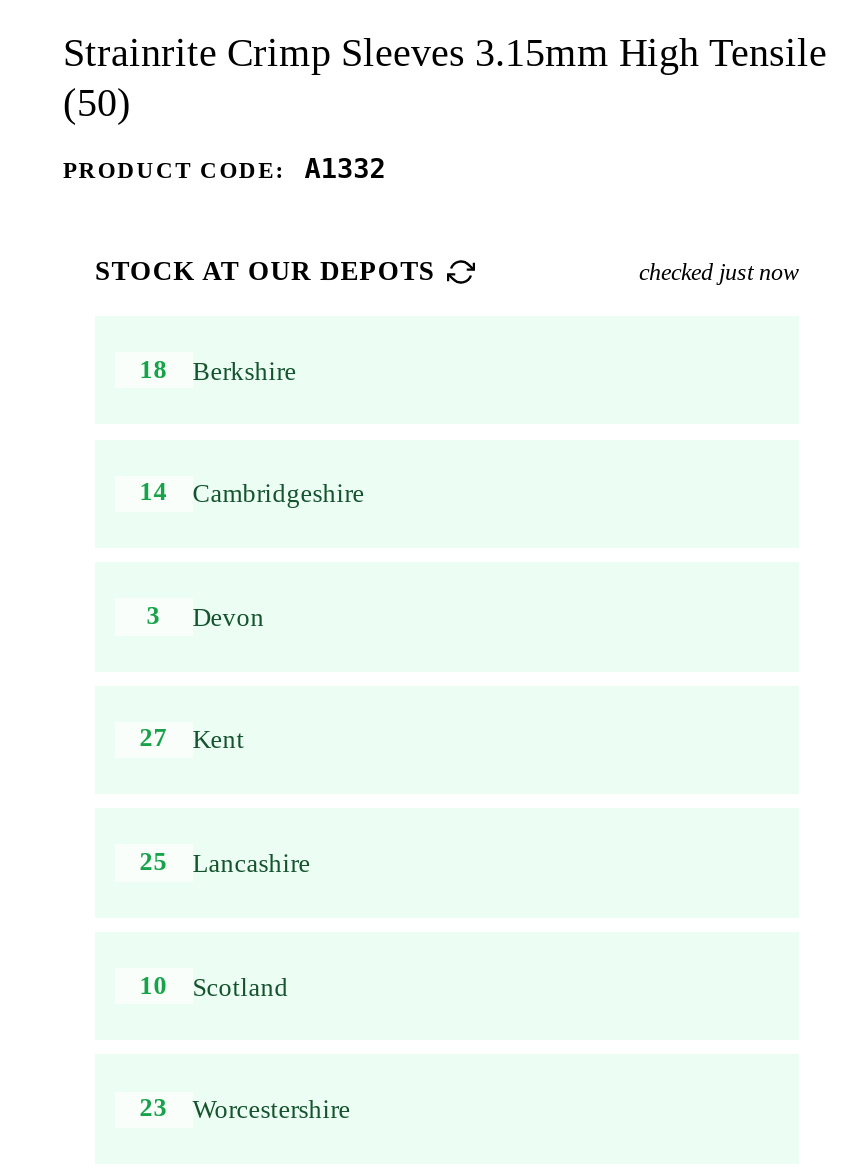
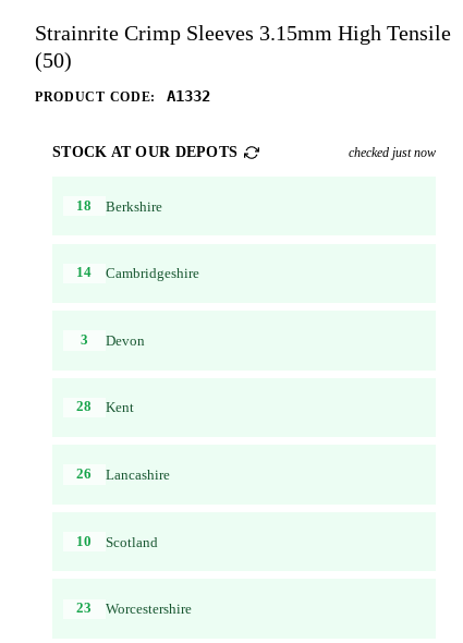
- 27 Kent
+ 28 Kent

- 25 Lancashire
+ 26 Lancashire
